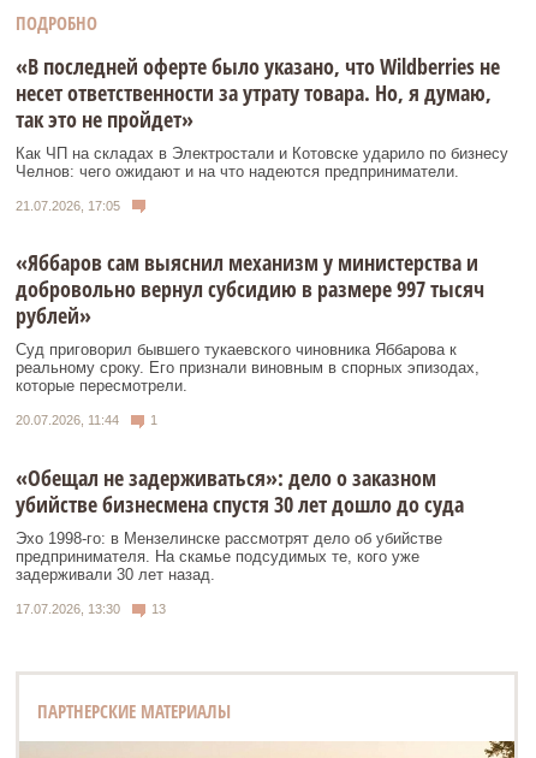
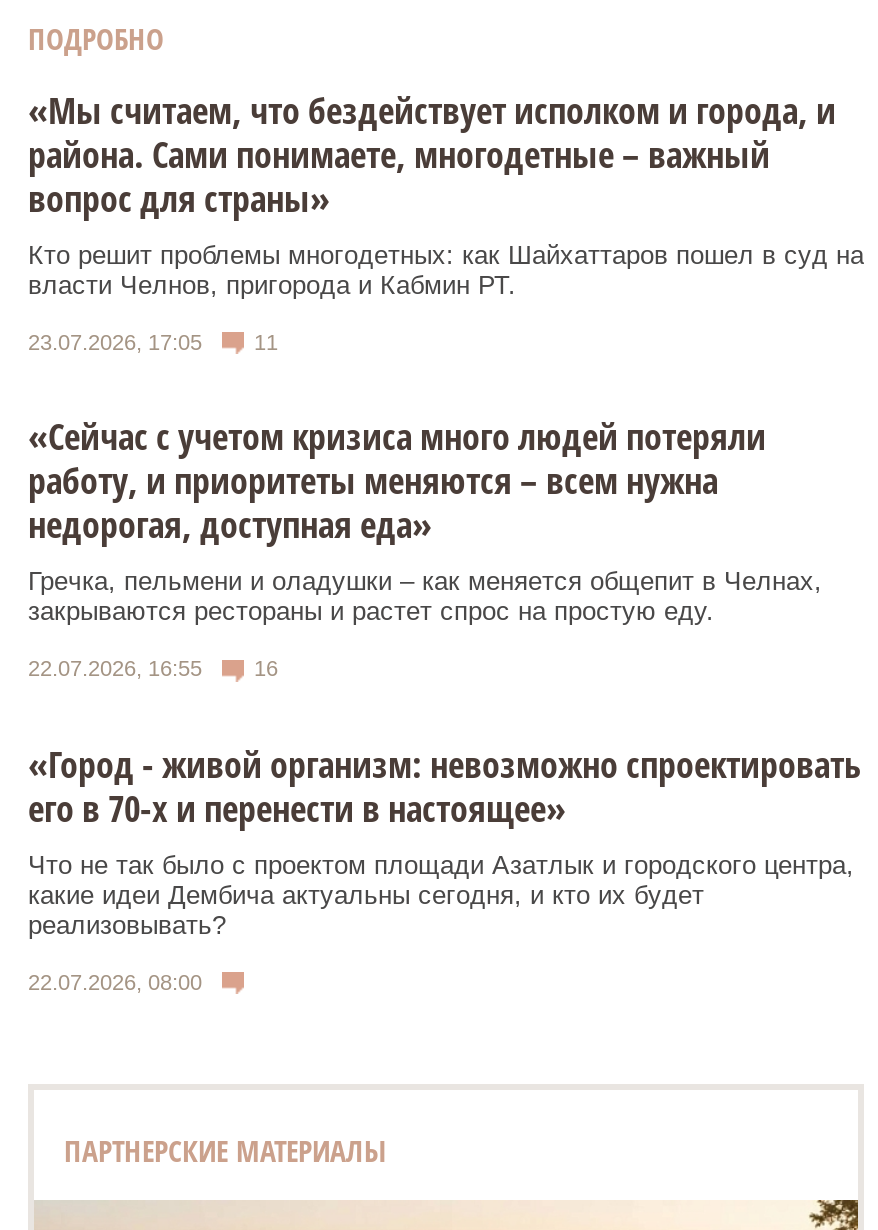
- «В последней оферте было указано, что Wildberries не
- несет ответственности за утрату товара. Но, я думаю,
- так это не пройдет»
- Как ЧП на складах в Электростали и Котовске ударило по бизнесу
- Челнов: чего ожидают и на что надеются предприниматели.
+ «Мы считаем, что бездействует исполком и города, и
+ района. Сами понимаете, многодетные – важный
+ вопрос для страны»
+ Кто решит проблемы многодетных: как Шайхаттаров пошел в суд на
+ власти Челнов, пригорода и Кабмин РТ.

- 21.07.2026, 17:05
+ 23.07.2026, 17:05
+ 11

- «Яббаров сам выяснил механизм у министерства и
- добровольно вернул субсидию в размере 997 тысяч
- рублей»
- Суд приговорил бывшего тукаевского чиновника Яббарова к
- реальному сроку. Его признали виновным в спорных эпизодах,
- которые пересмотрели.
+ «Сейчас с учетом кризиса много людей потеряли
+ работу, и приоритеты меняются – всем нужна
+ недорогая, доступная еда»
+ Гречка, пельмени и оладушки – как меняется общепит в Челнах,
+ закрываются рестораны и растет спрос на простую еду.

- 20.07.2026, 11:44
- 1
+ 22.07.2026, 16:55
+ 16

- «Обещал не задерживаться»: дело о заказном
- убийстве бизнесмена спустя 30 лет дошло до суда
- Эхо 1998-го: в Мензелинске рассмотрят дело об убийстве
- предпринимателя. На скамье подсудимых те, кого уже
- задерживали 30 лет назад.
+ «Город - живой организм: невозможно спроектировать
+ его в 70-х и перенести в настоящее»
+ Что не так было с проектом площади Азатлык и городского центра,
+ какие идеи Дембича актуальны сегодня, и кто их будет
+ реализовывать?

- 17.07.2026, 13:30
- 13
+ 22.07.2026, 08:00
